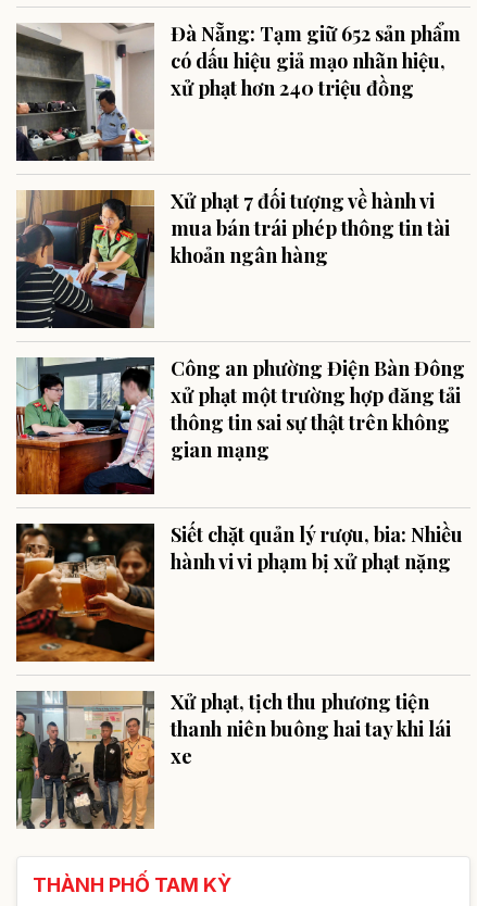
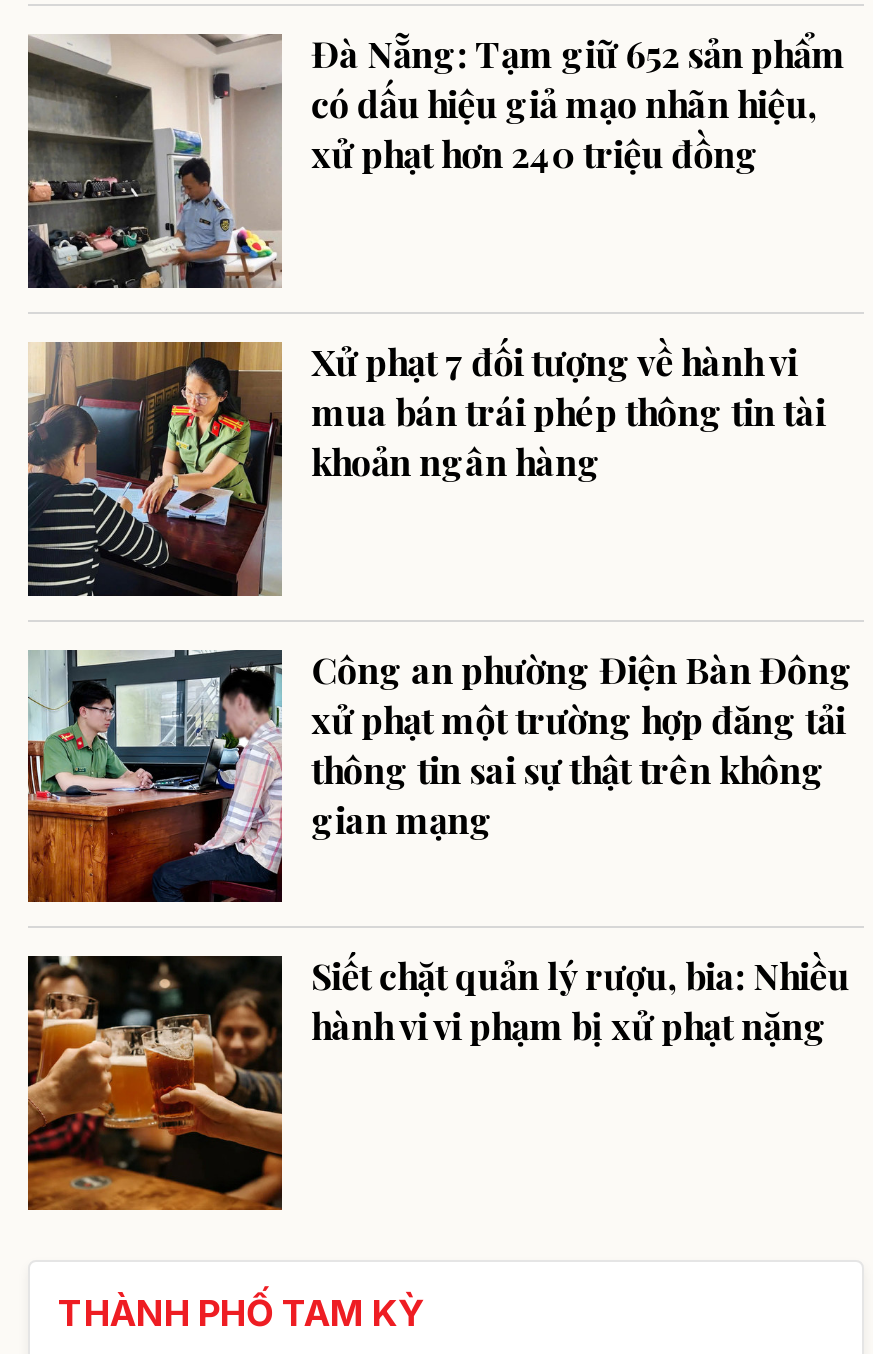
- [image]
- Xử phạt, tịch thu phương tiện
- thanh niên buông hai tay khi lái
- xe
